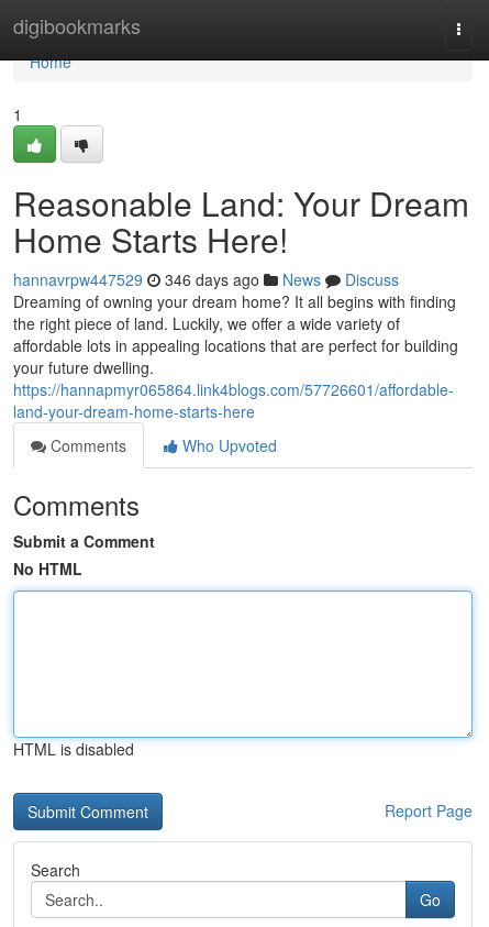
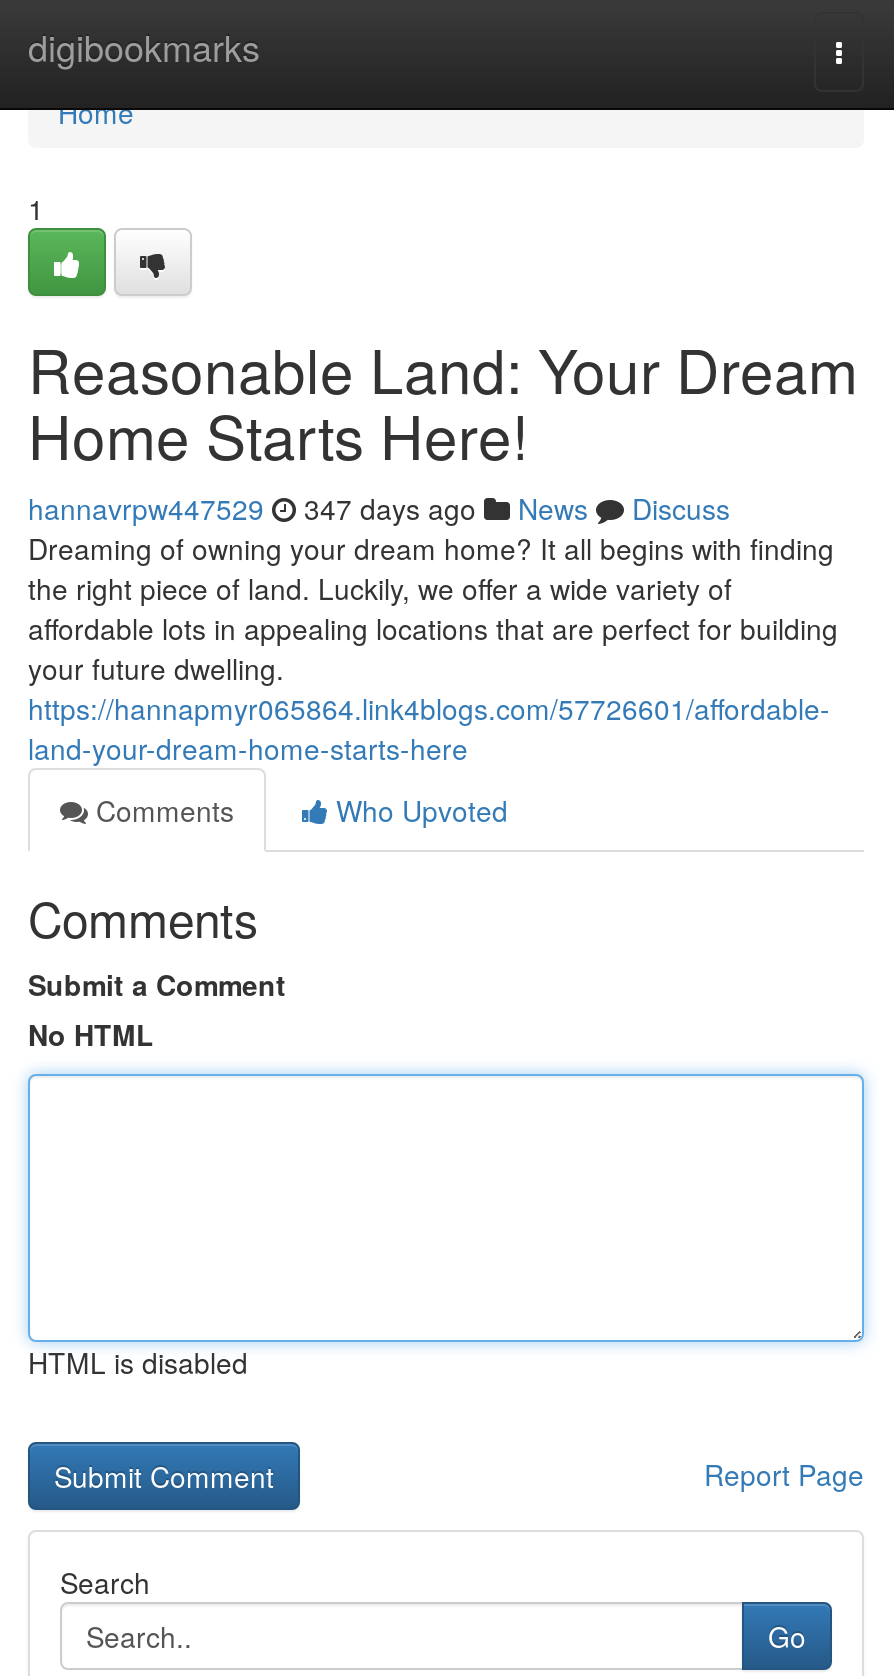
- hannavrpw447529 346 days ago News Discuss
+ hannavrpw447529 347 days ago News Discuss
